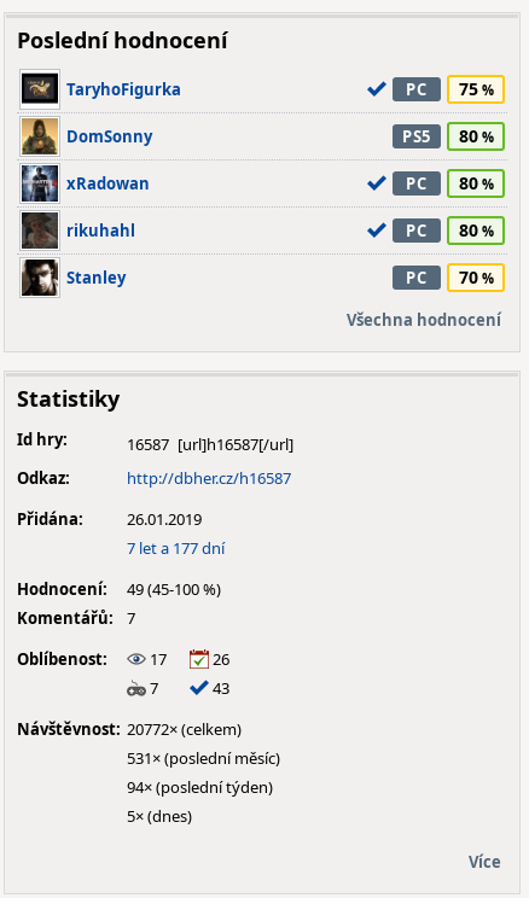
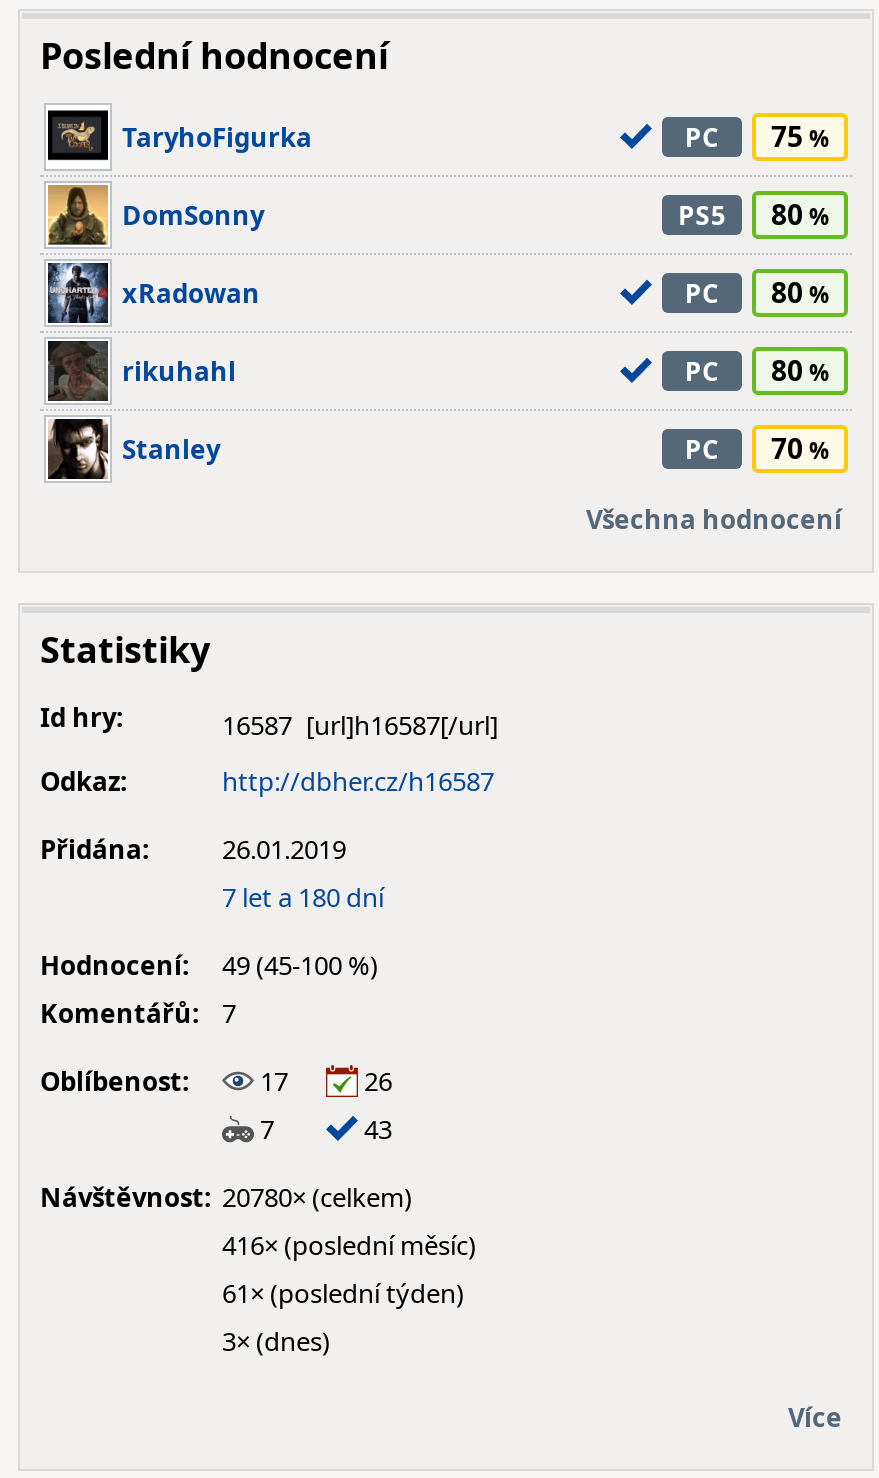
- 7 let a 177 dní
+ 7 let a 180 dní

- Návštěvnost: 20772× (celkem)
+ Návštěvnost: 20780× (celkem)

- 531× (poslední měsíc)
+ 416× (poslední měsíc)

- 94× (poslední týden)
+ 61× (poslední týden)

- 5× (dnes)
+ 3× (dnes)
